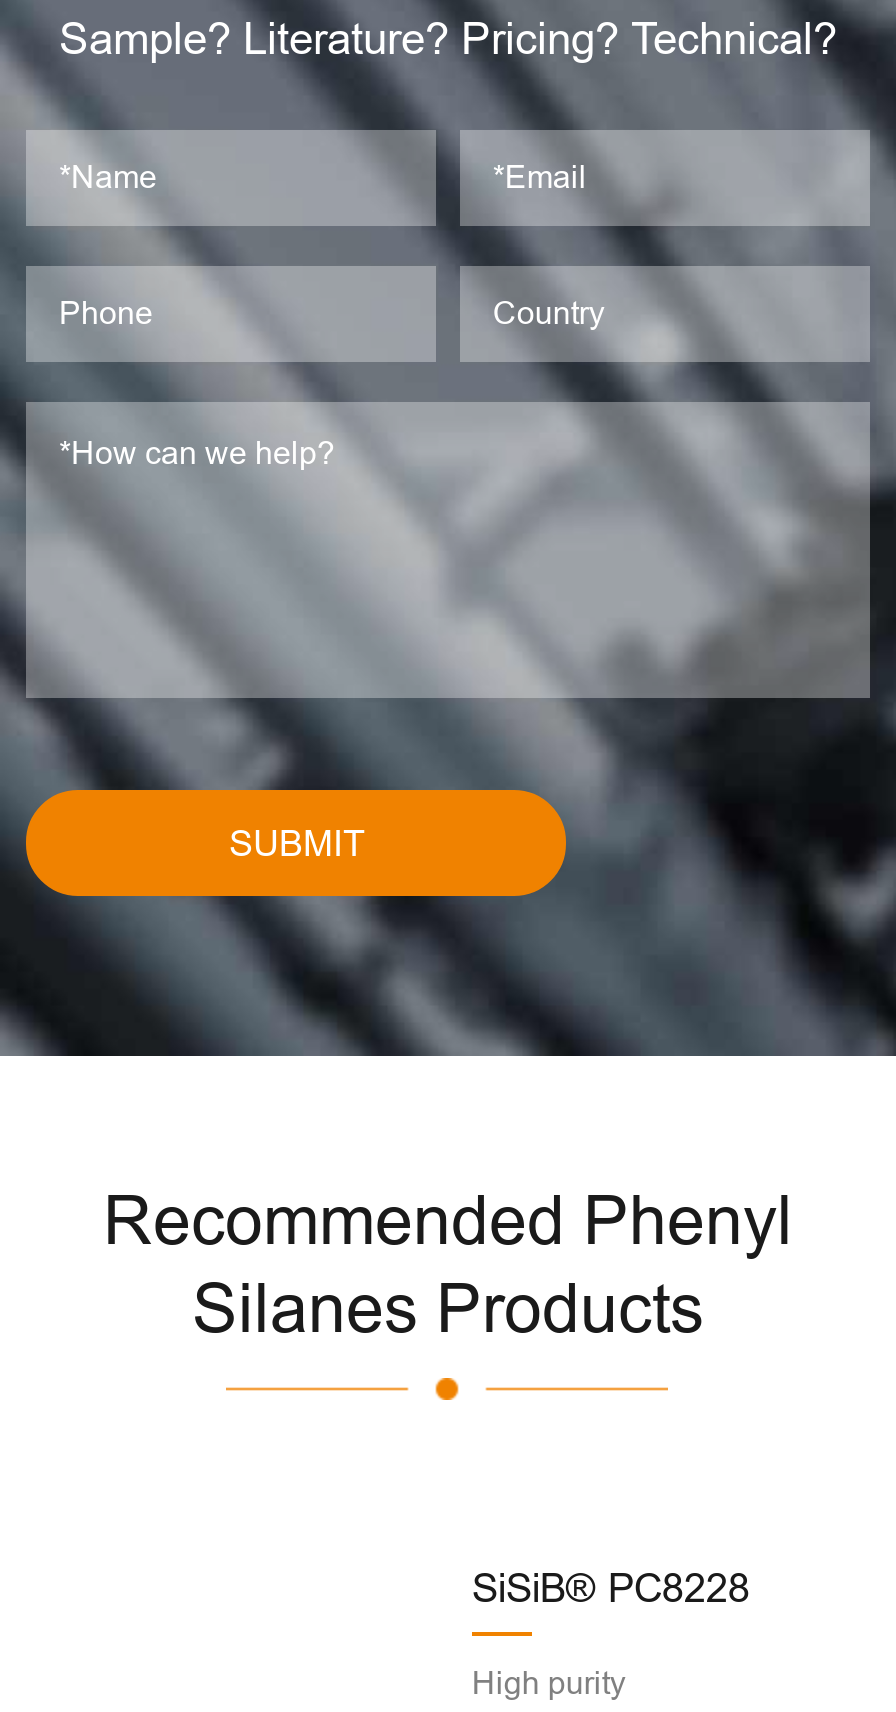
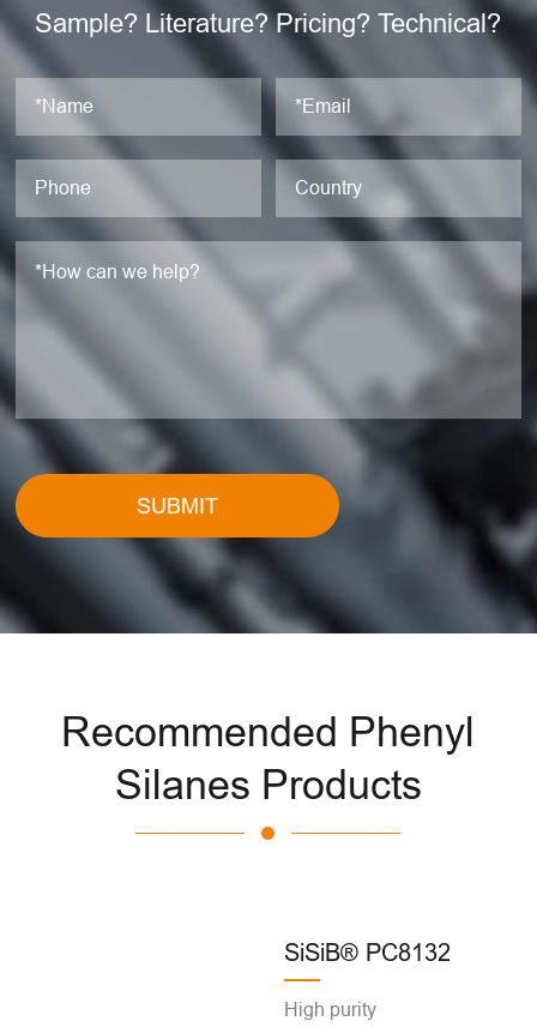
- SiSiB® PC8228
+ SiSiB® PC8132
